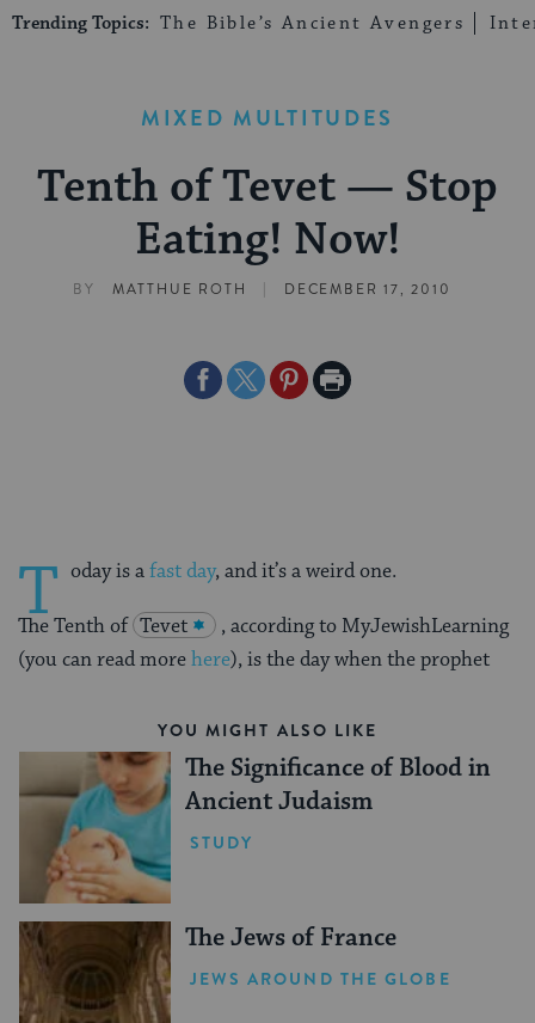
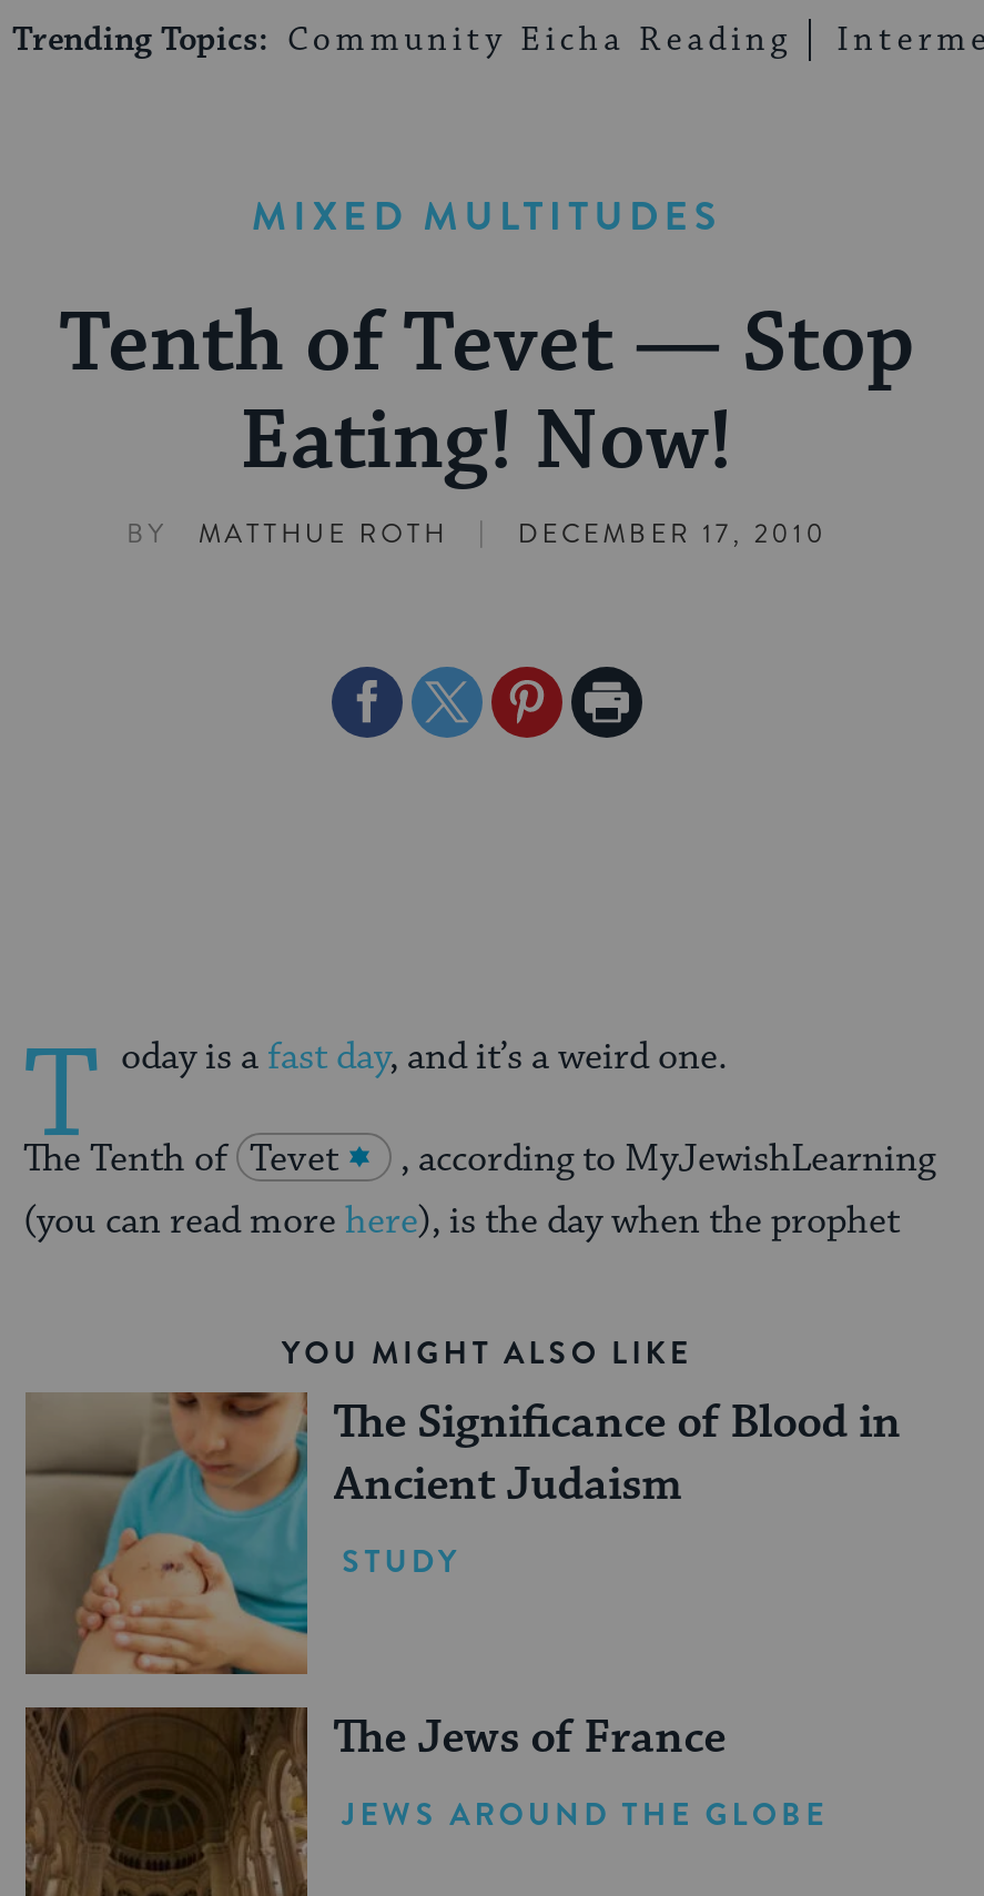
- Trending Topics: The Bible’s Ancient Avengers
+ Trending Topics: Community Eicha Reading
